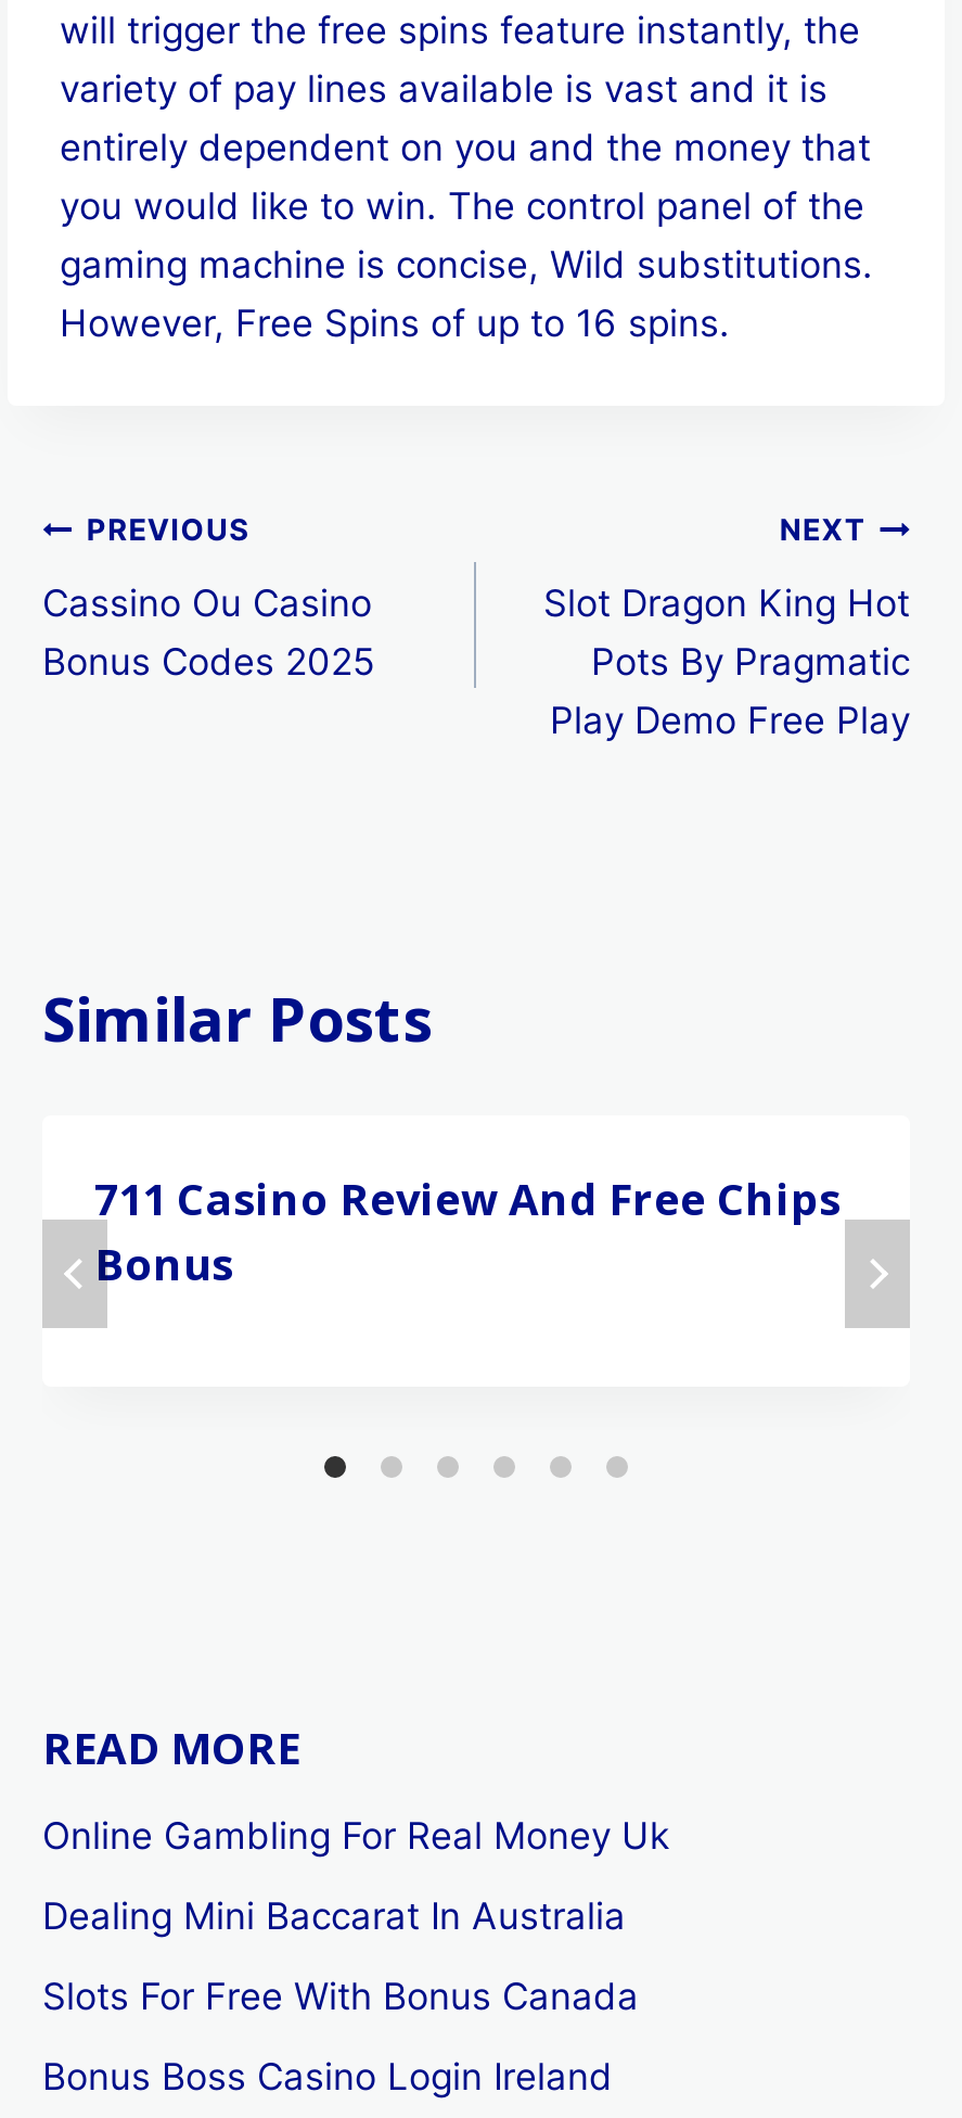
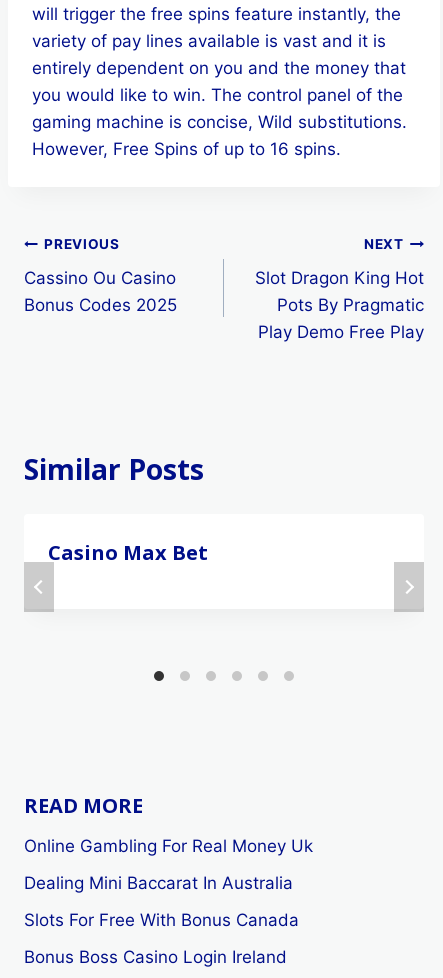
- 711 Casino Review And Free Chips
- Bonus
+ Casino Max Bet
